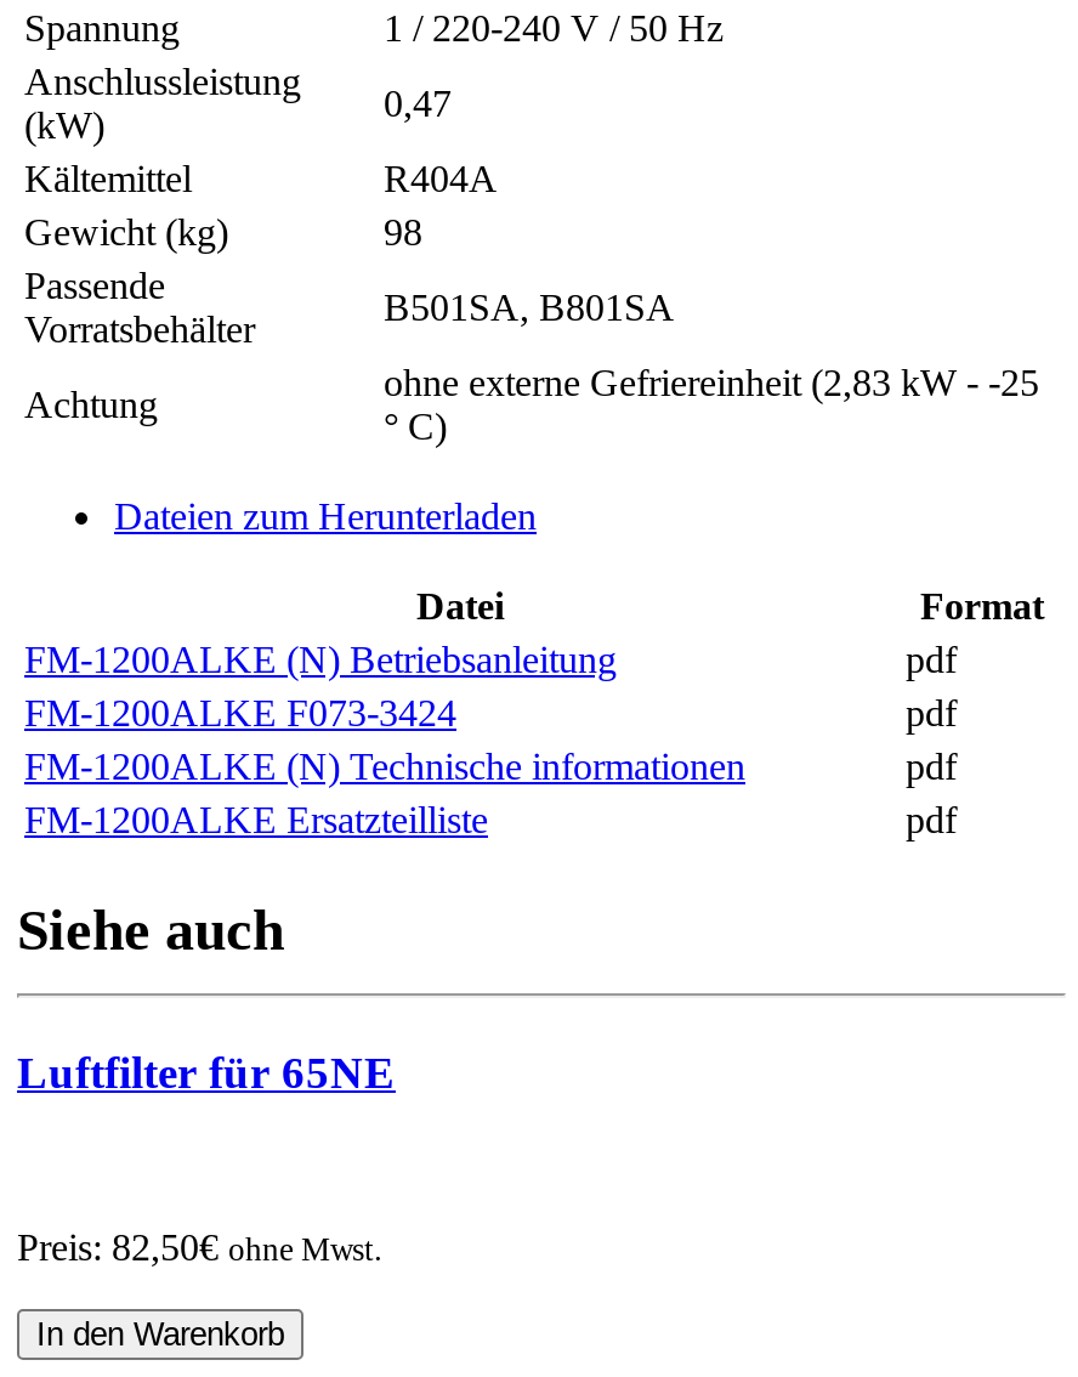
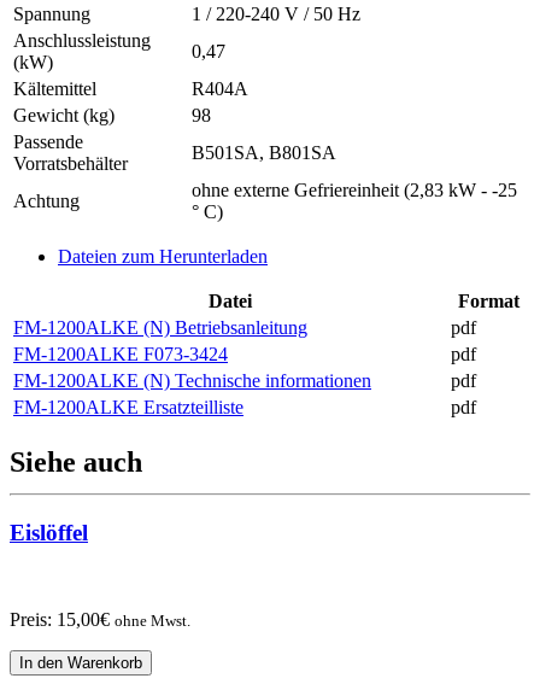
- Luftfilter für 65NE
+ Eislöffel

- Preis: 82,50€ ohne Mwst.
+ Preis: 15,00€ ohne Mwst.
